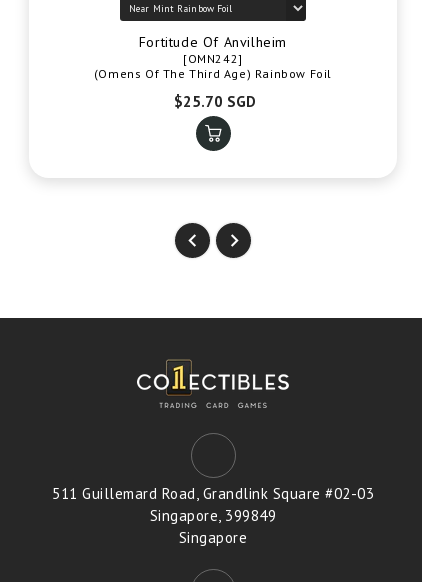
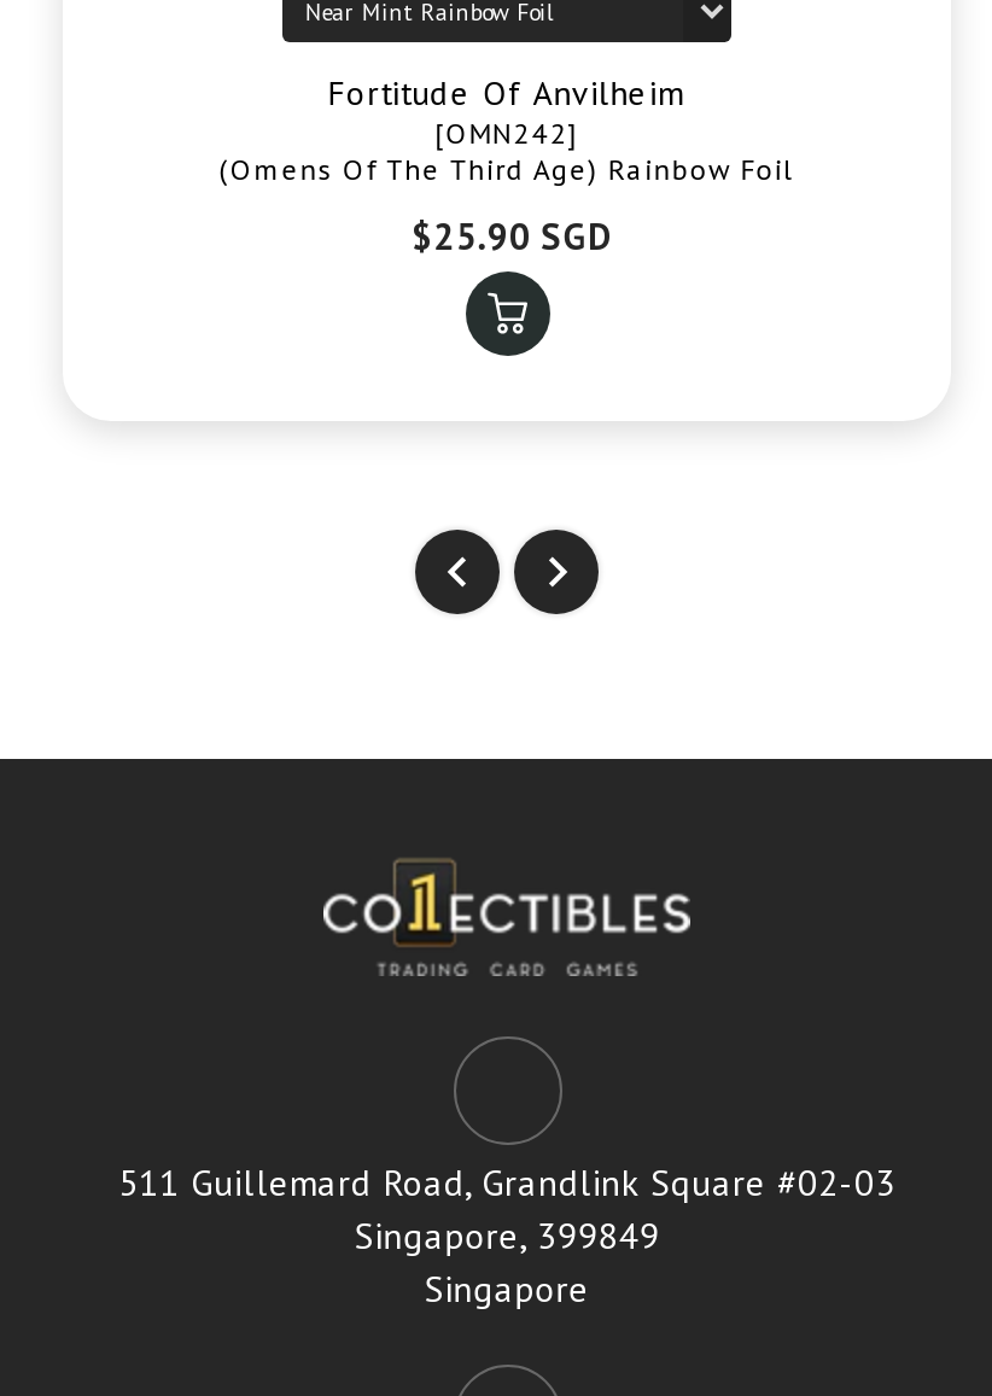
- $25.70 SGD
+ $25.90 SGD
